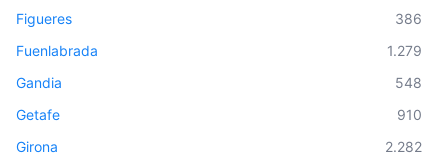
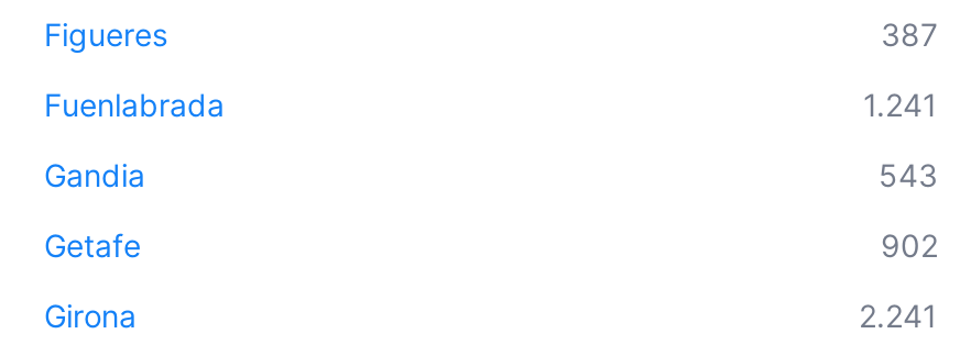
- 386
+ 387

- 1.279
+ 1.241

- 548
+ 543

- 910
+ 902

- 2.282
+ 2.241
